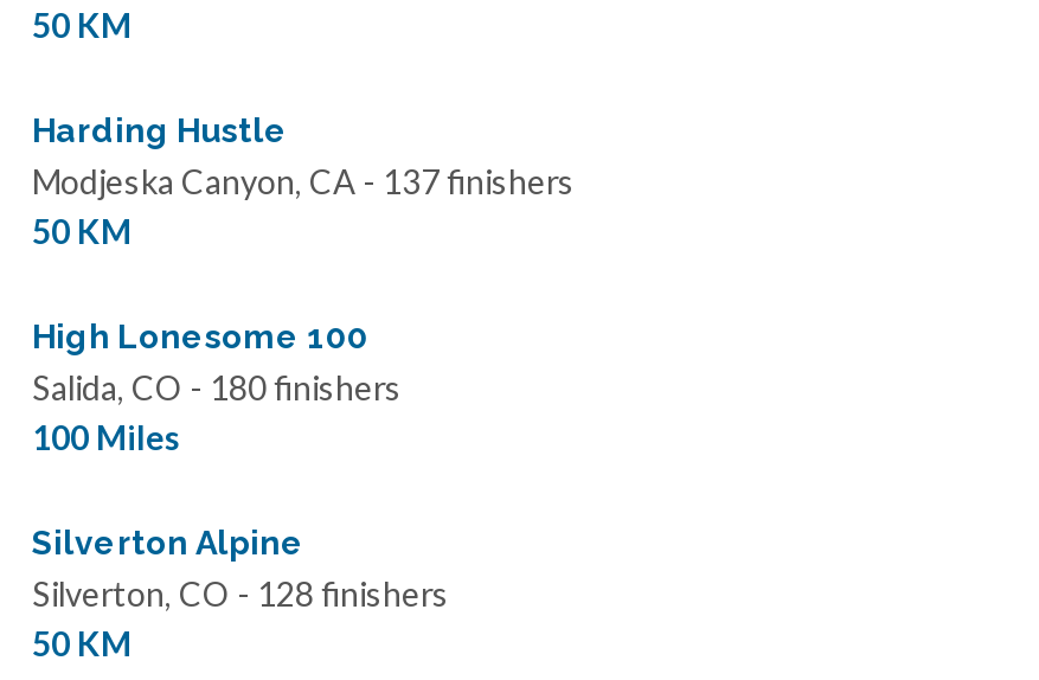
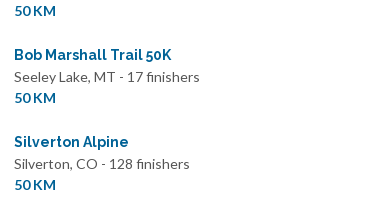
- Harding Hustle
- Modjeska Canyon, CA - 137 finishers
+ Bob Marshall Trail 50K
+ Seeley Lake, MT - 17 finishers

- High Lonesome 100
- Salida, CO - 180 finishers
- 100 Miles
